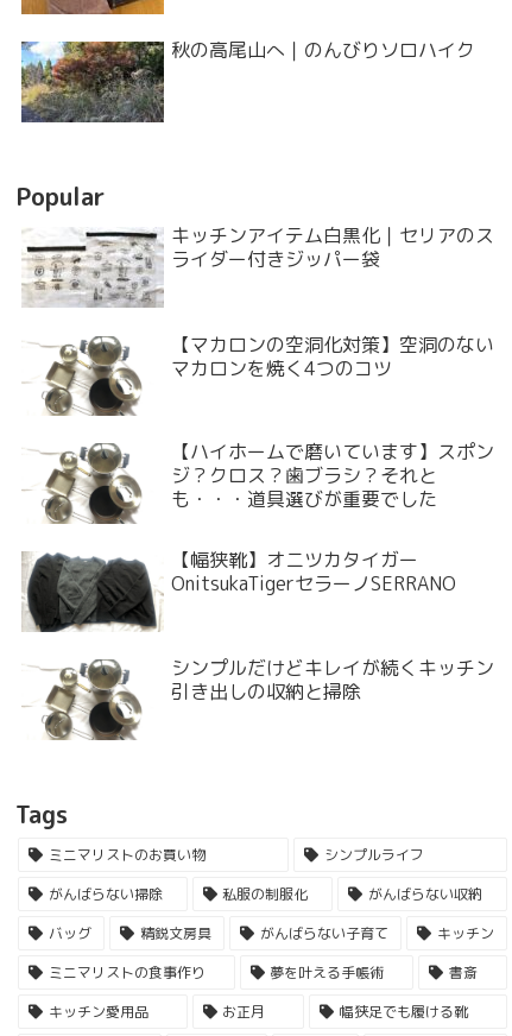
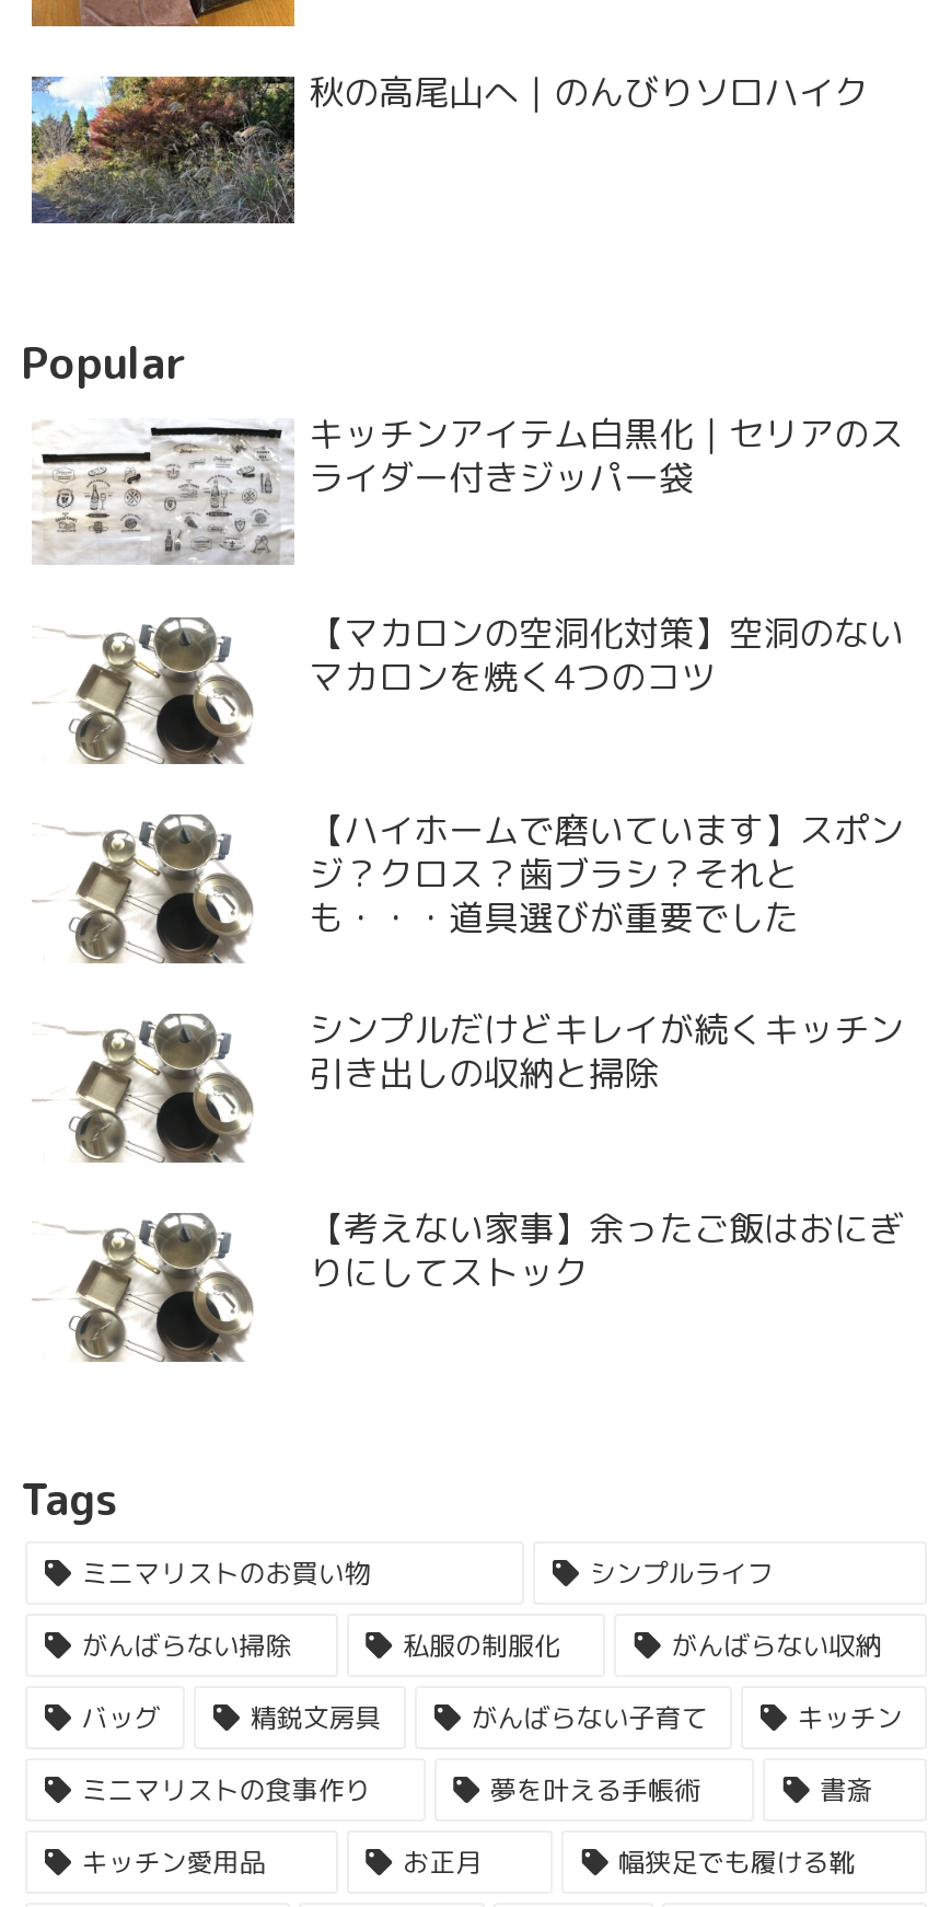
- [image]
- 【幅狭靴】オニツカタイガー
- OnitsukaTigerセラーノSERRANO

moved up: [image] | シンプルだけどキレイが続くキッチン | 引き出しの収納と掃除

+ 【考えない家事】余ったご飯はおにぎ
+ りにしてストック
